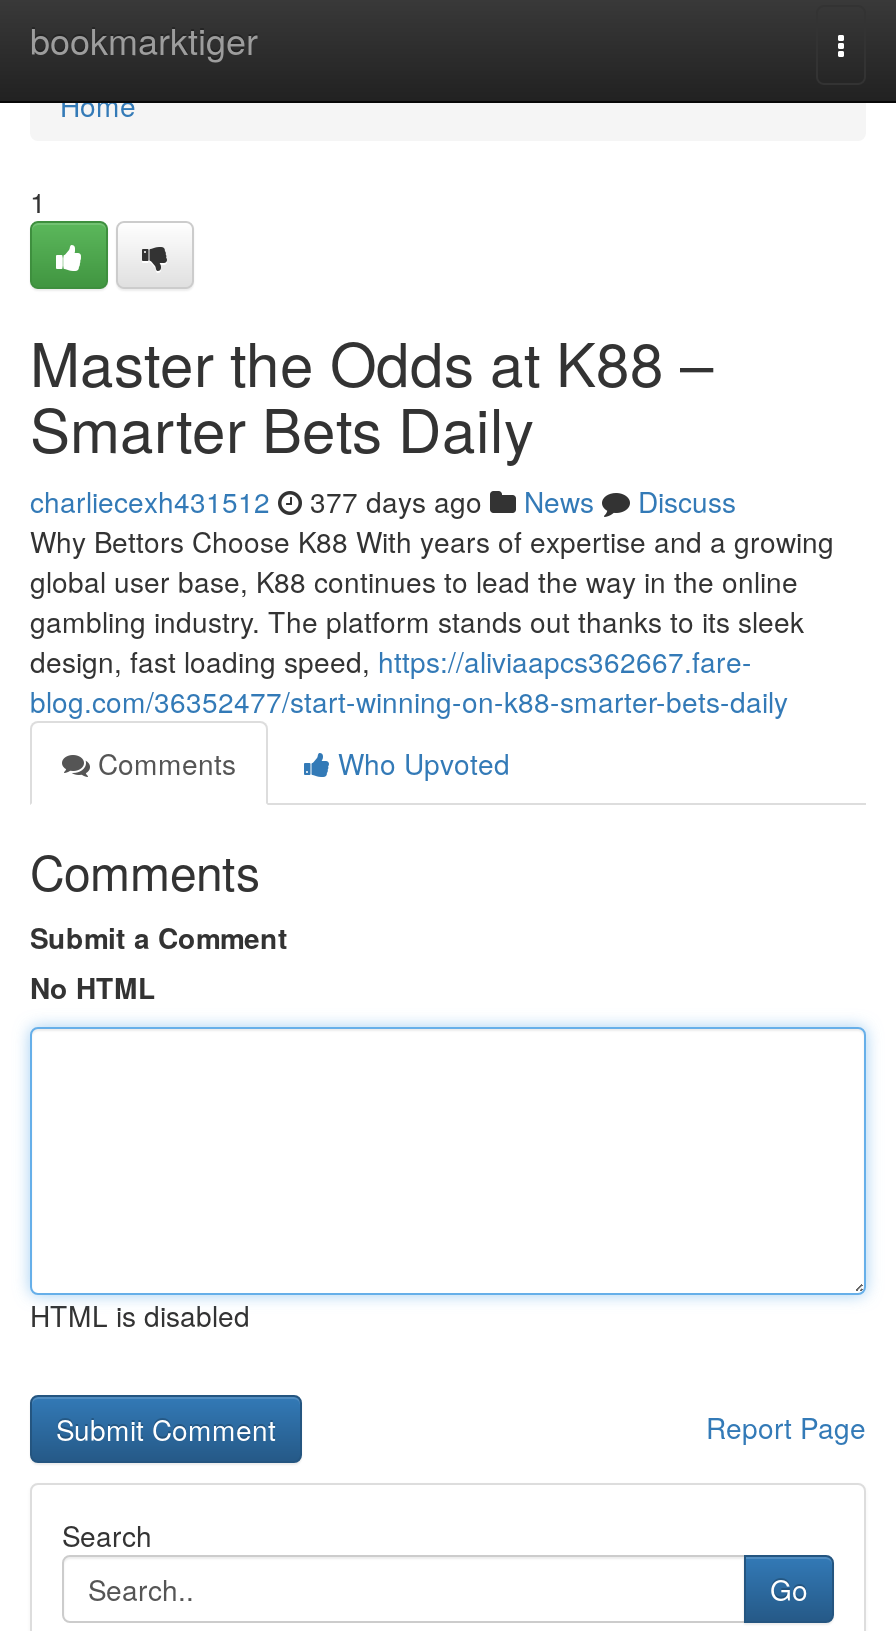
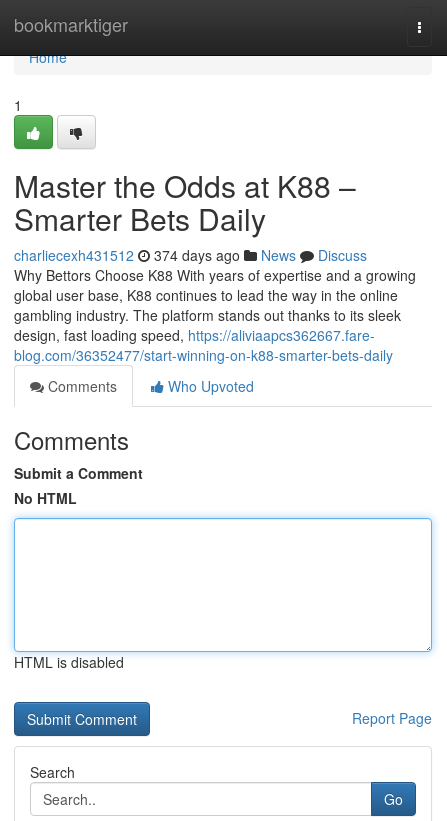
- charliecexh431512 377 days ago News Discuss
+ charliecexh431512 374 days ago News Discuss
